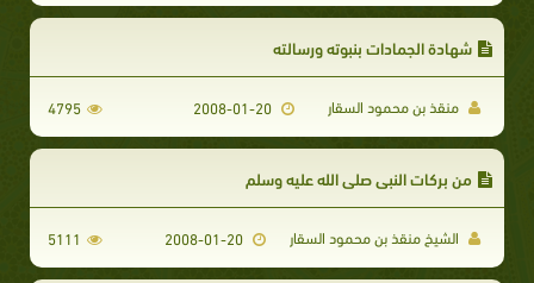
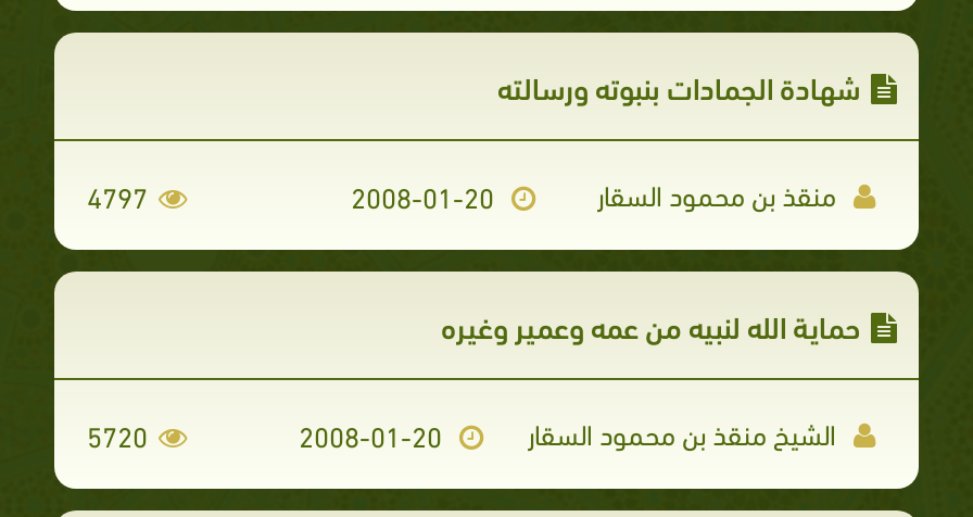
- 4795
+ 4797

- من بركات النبي صلى الله عليه وسلم
+ حماية الله لنبيه من عمه وعمير وغيره

- 5111
+ 5720
